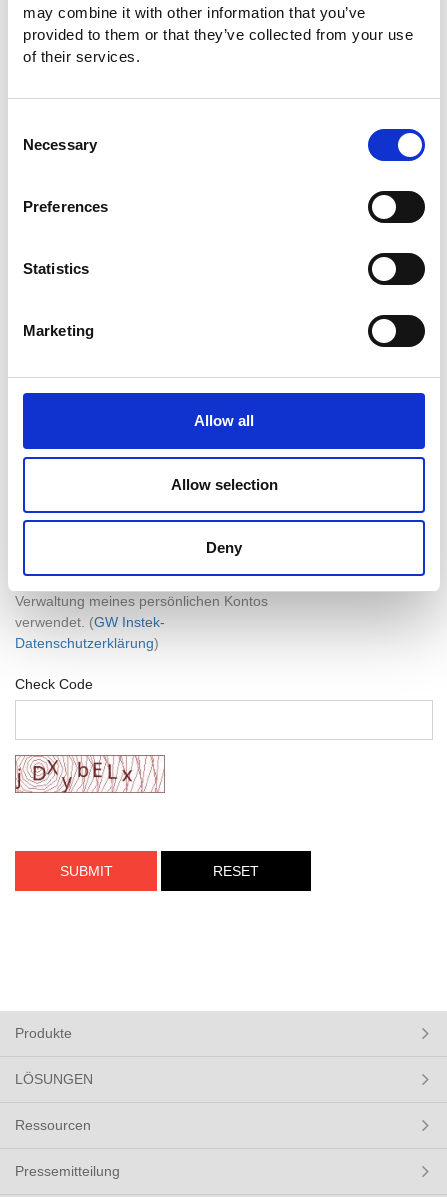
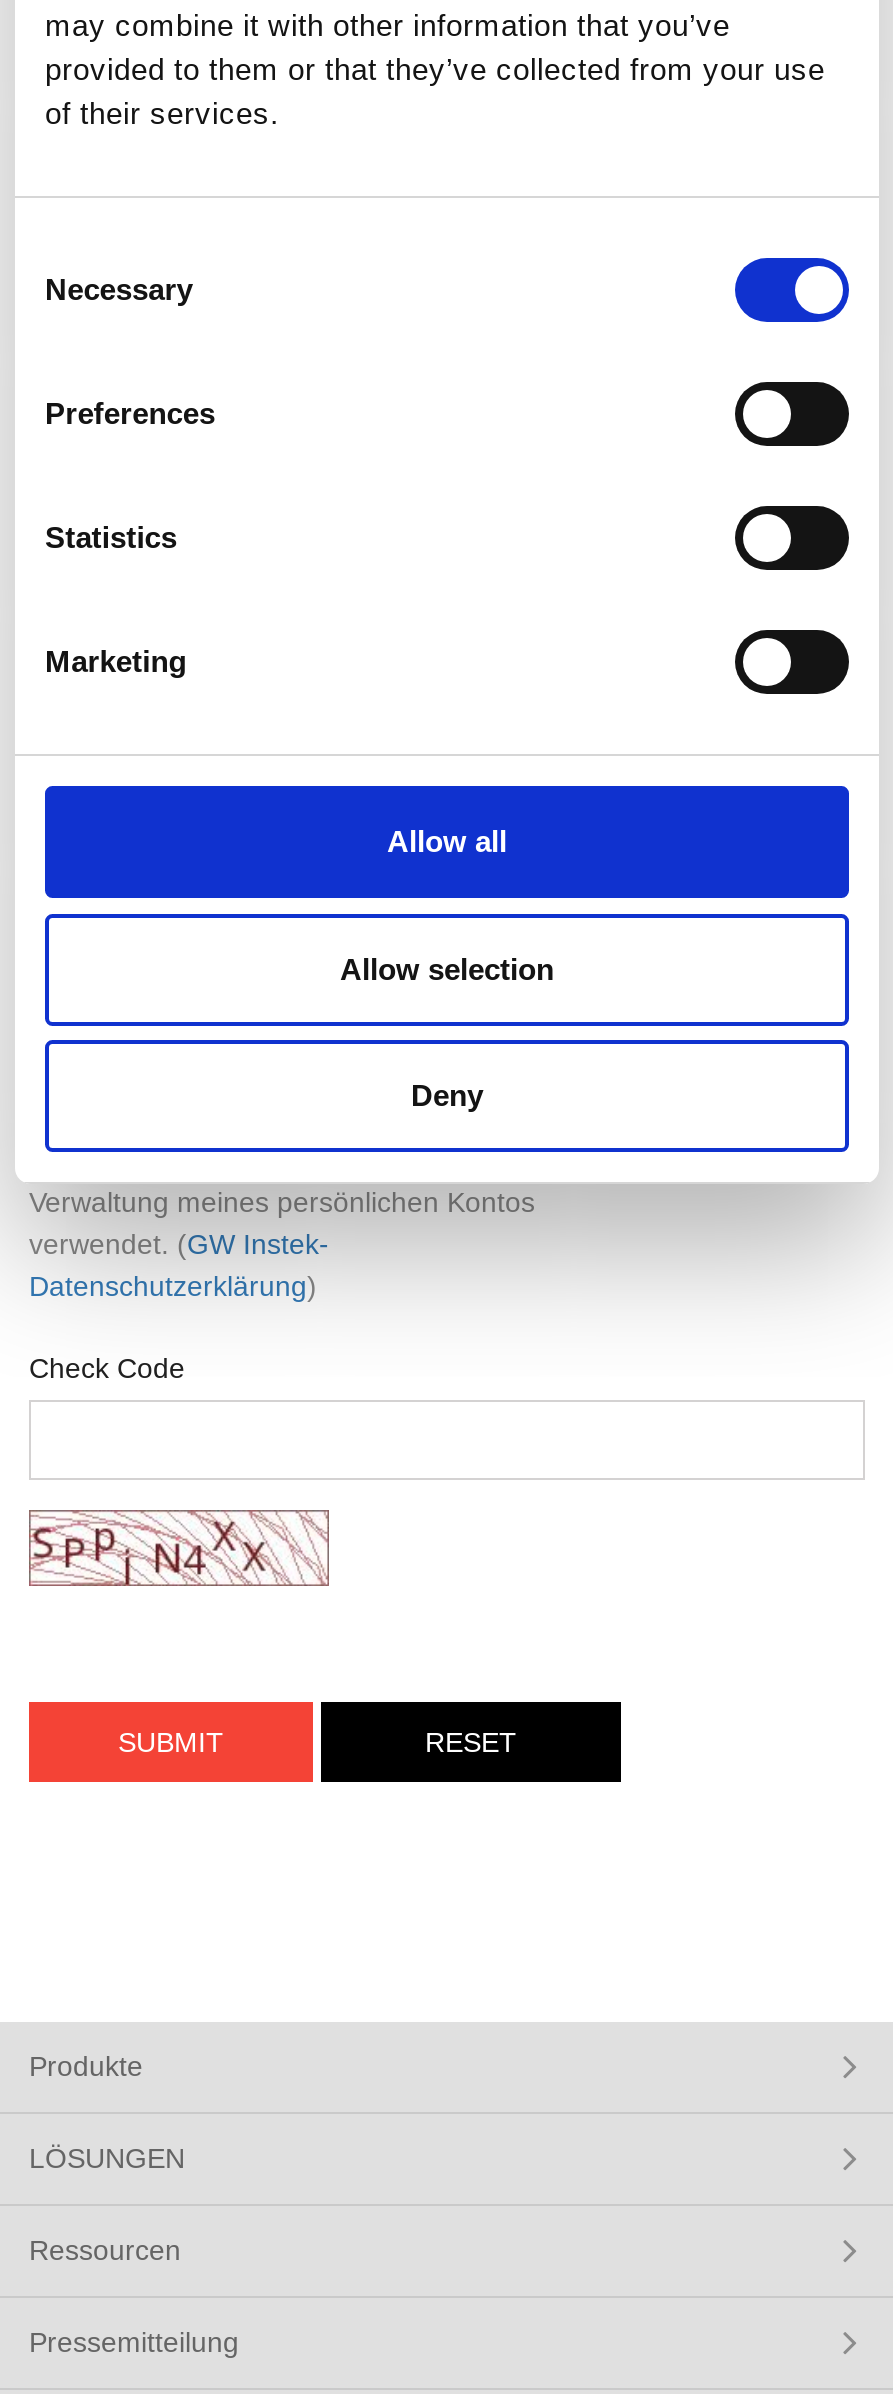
- [image]
+ [image]
